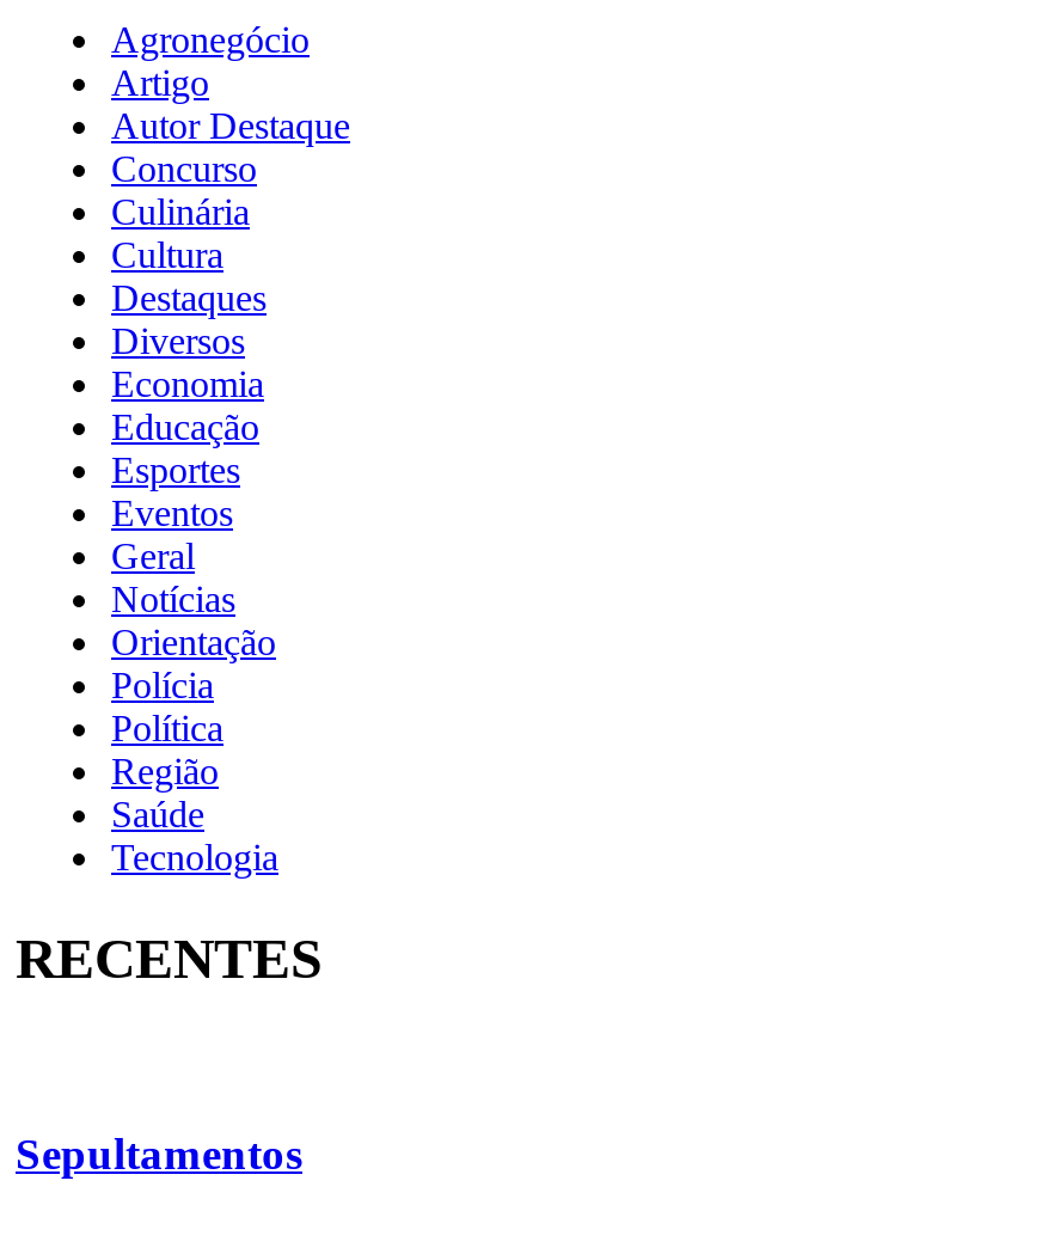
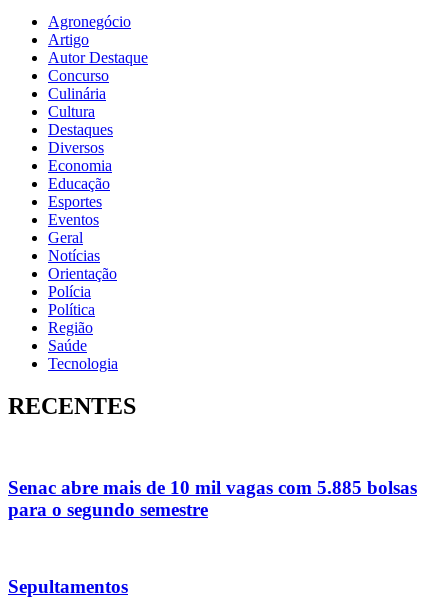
+ Senac abre mais de 10 mil vagas com 5.885 bolsas
+ para o segundo semestre
